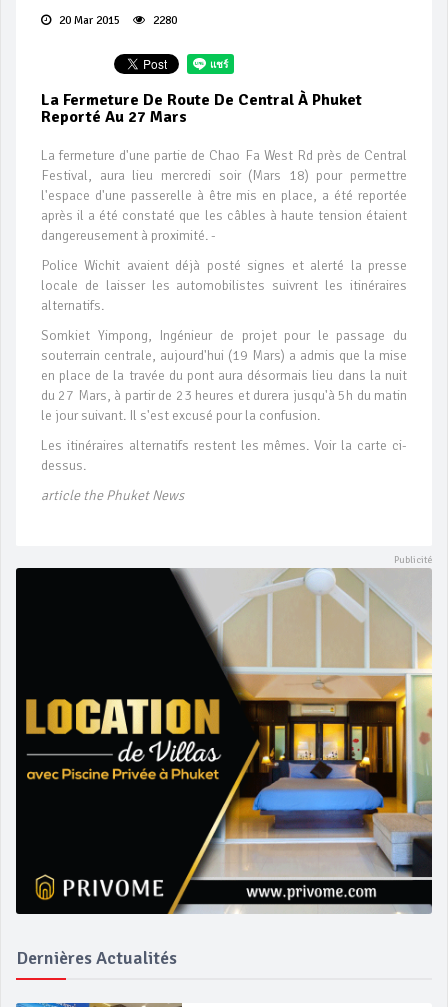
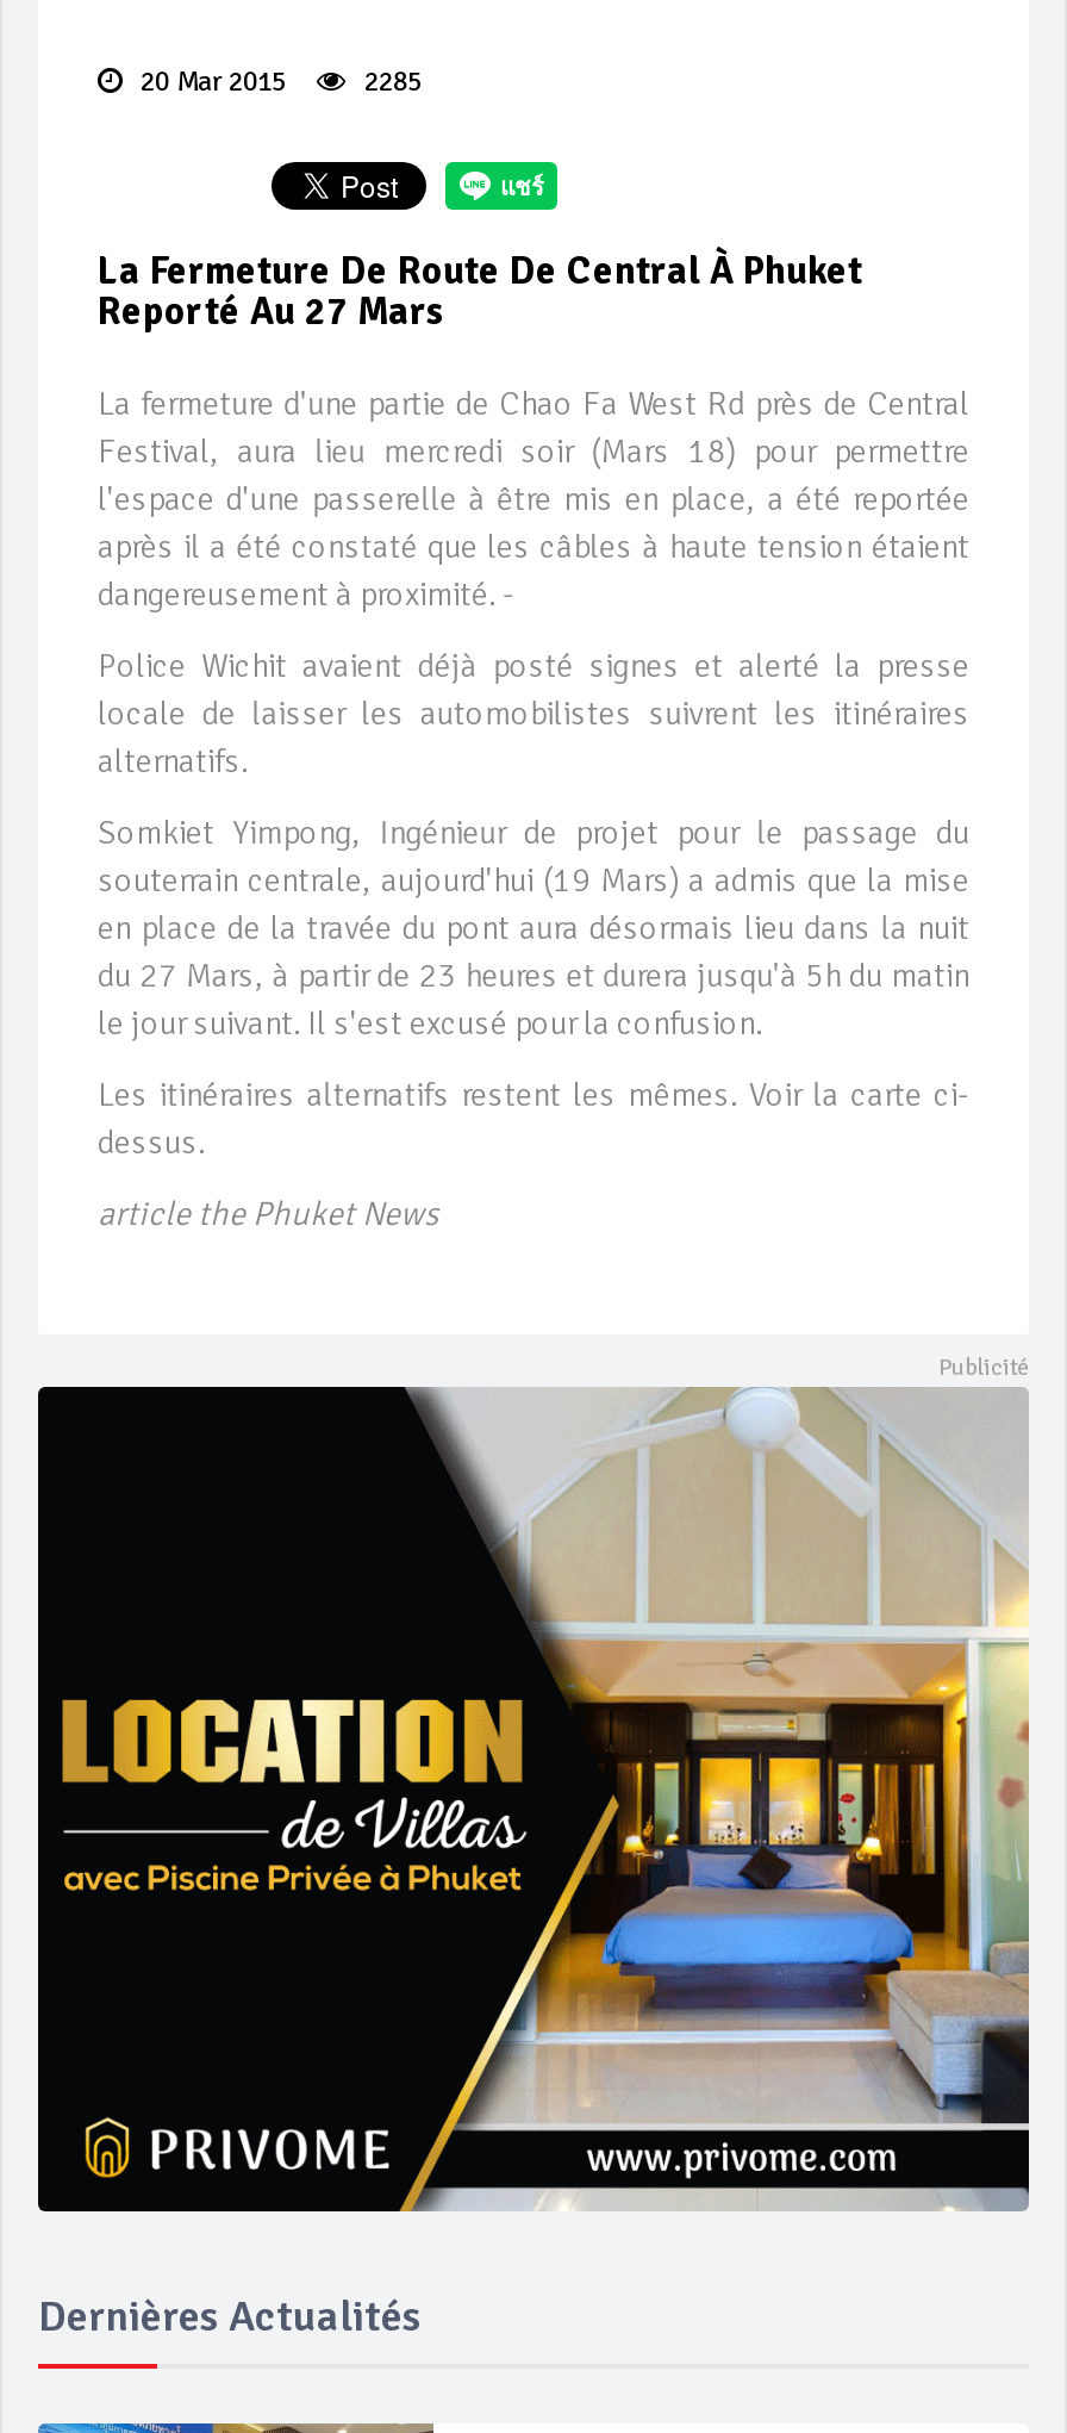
- 20 Mar 2015 2280
+ 20 Mar 2015 2285
